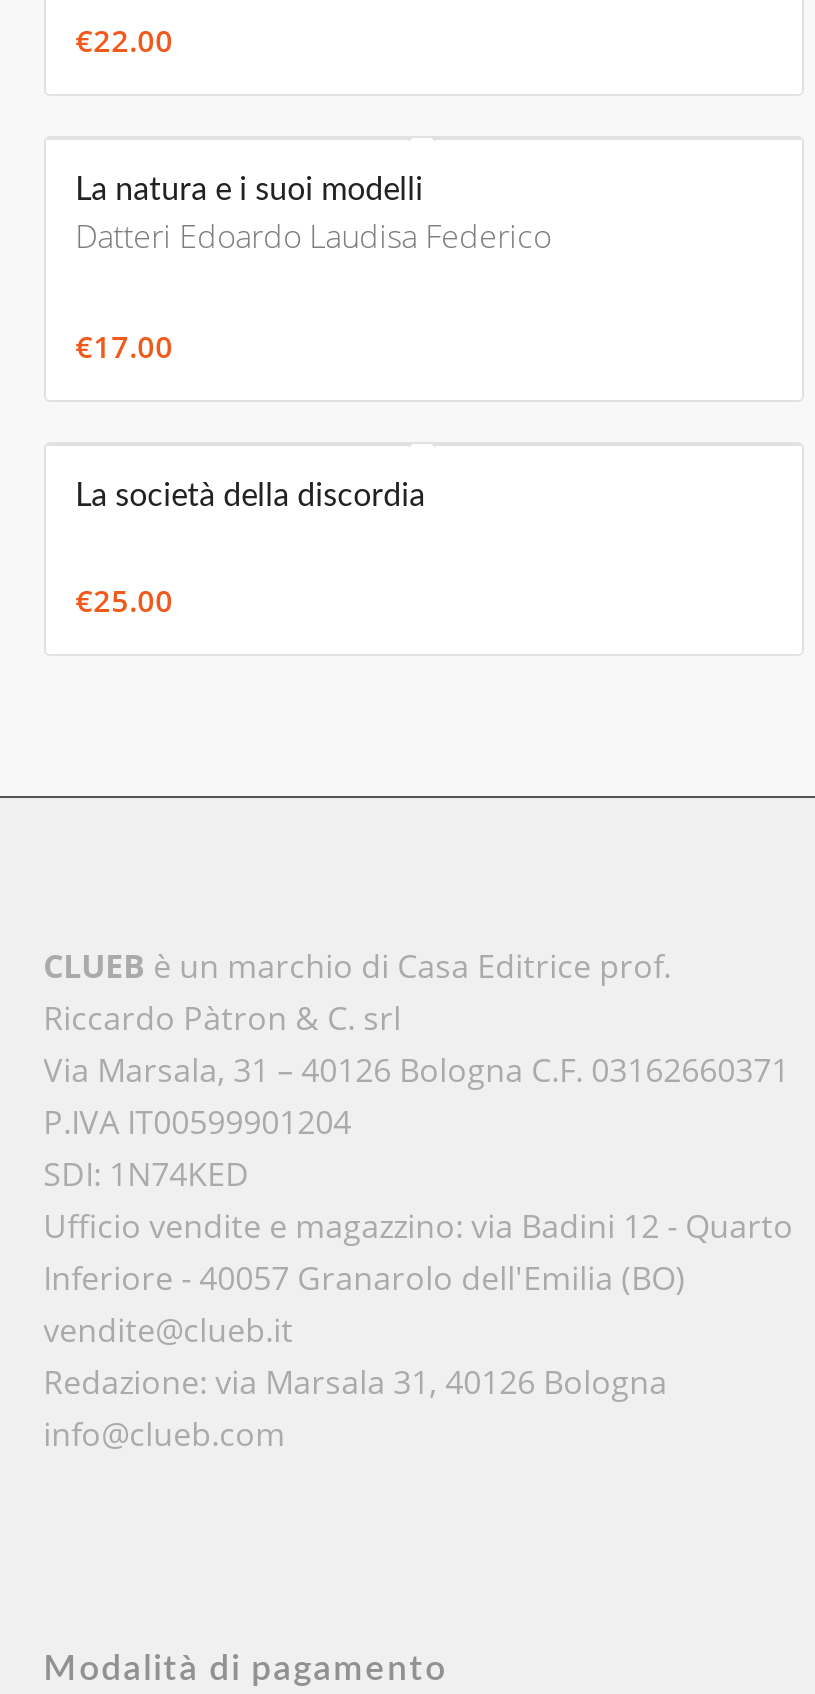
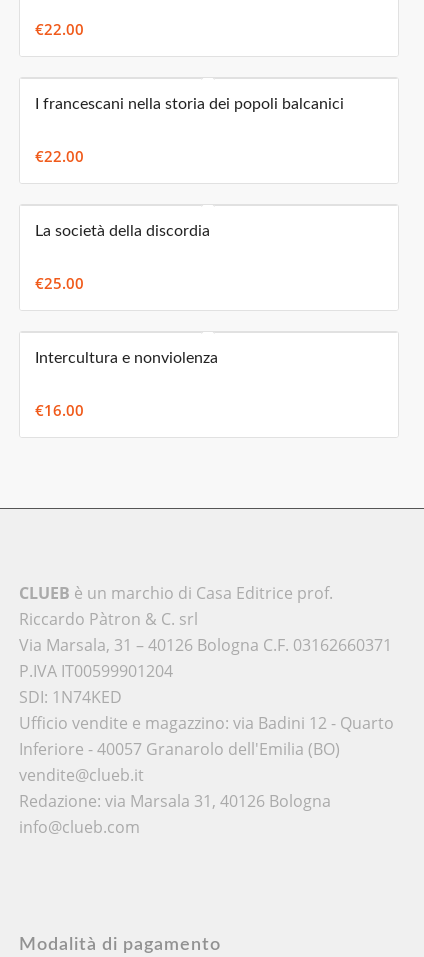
- La natura e i suoi modelli
- Datteri Edoardo Laudisa Federico
+ I francescani nella storia dei popoli balcanici

- €17.00
+ €22.00

moved up: La società della discordia | €25.00

+ Intercultura e nonviolenza
+ €16.00
